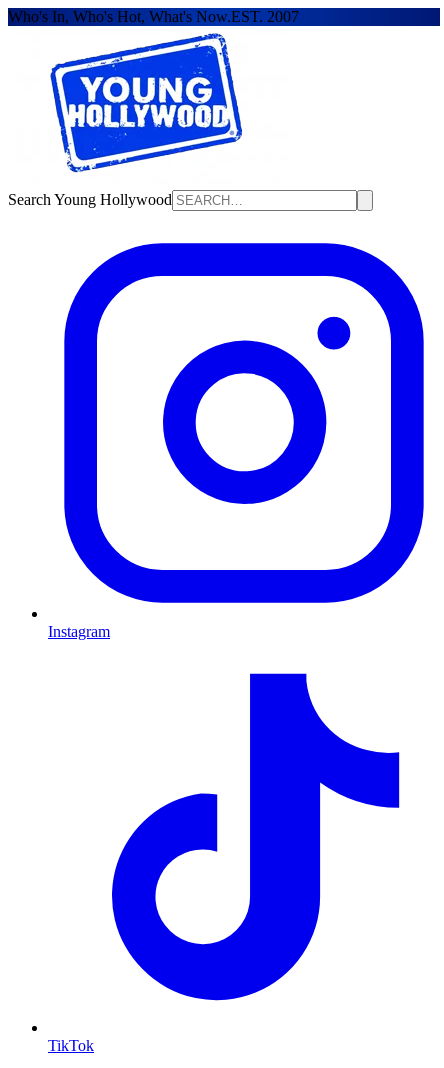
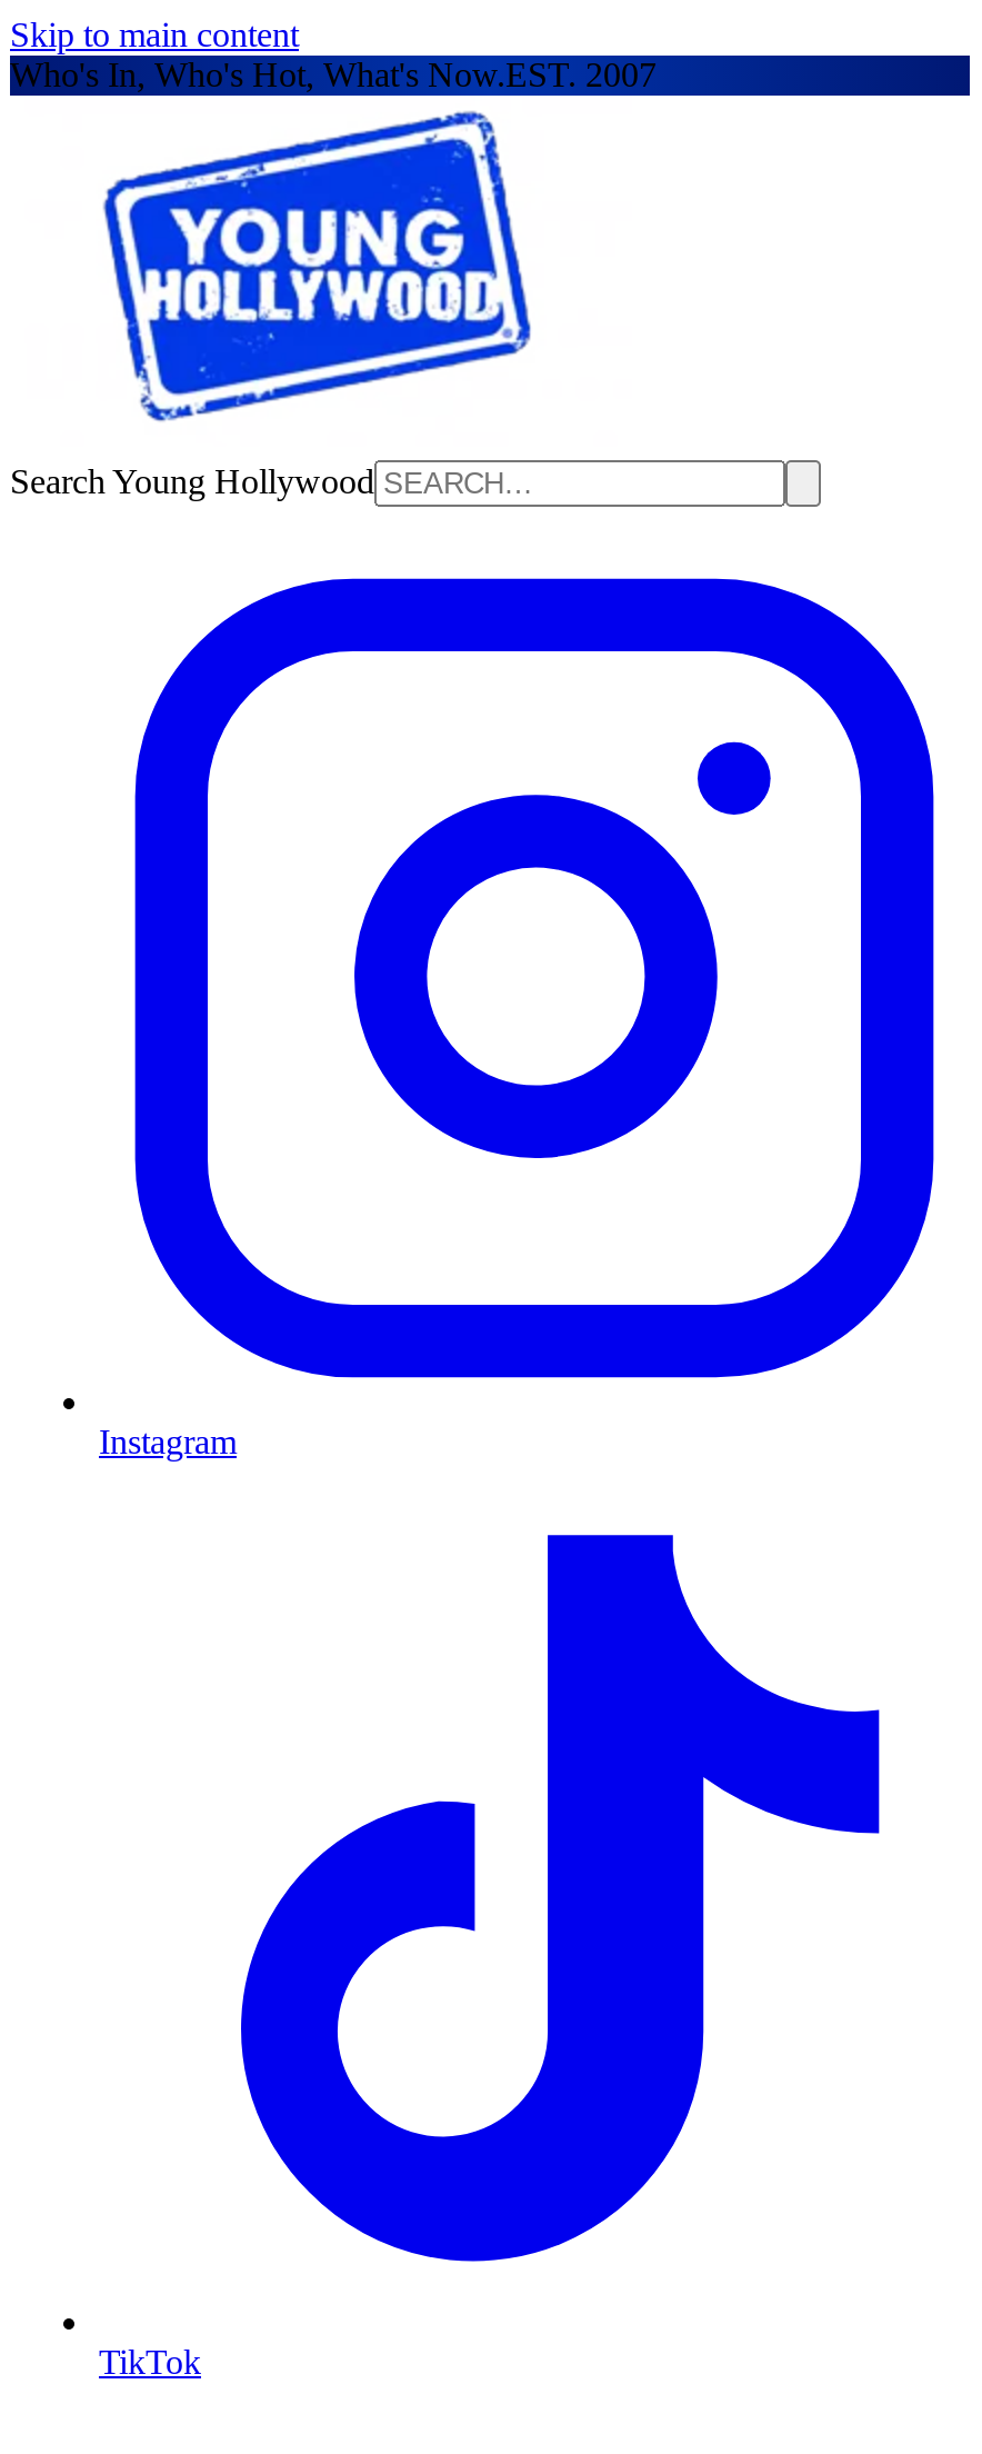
+ Skip to main content
